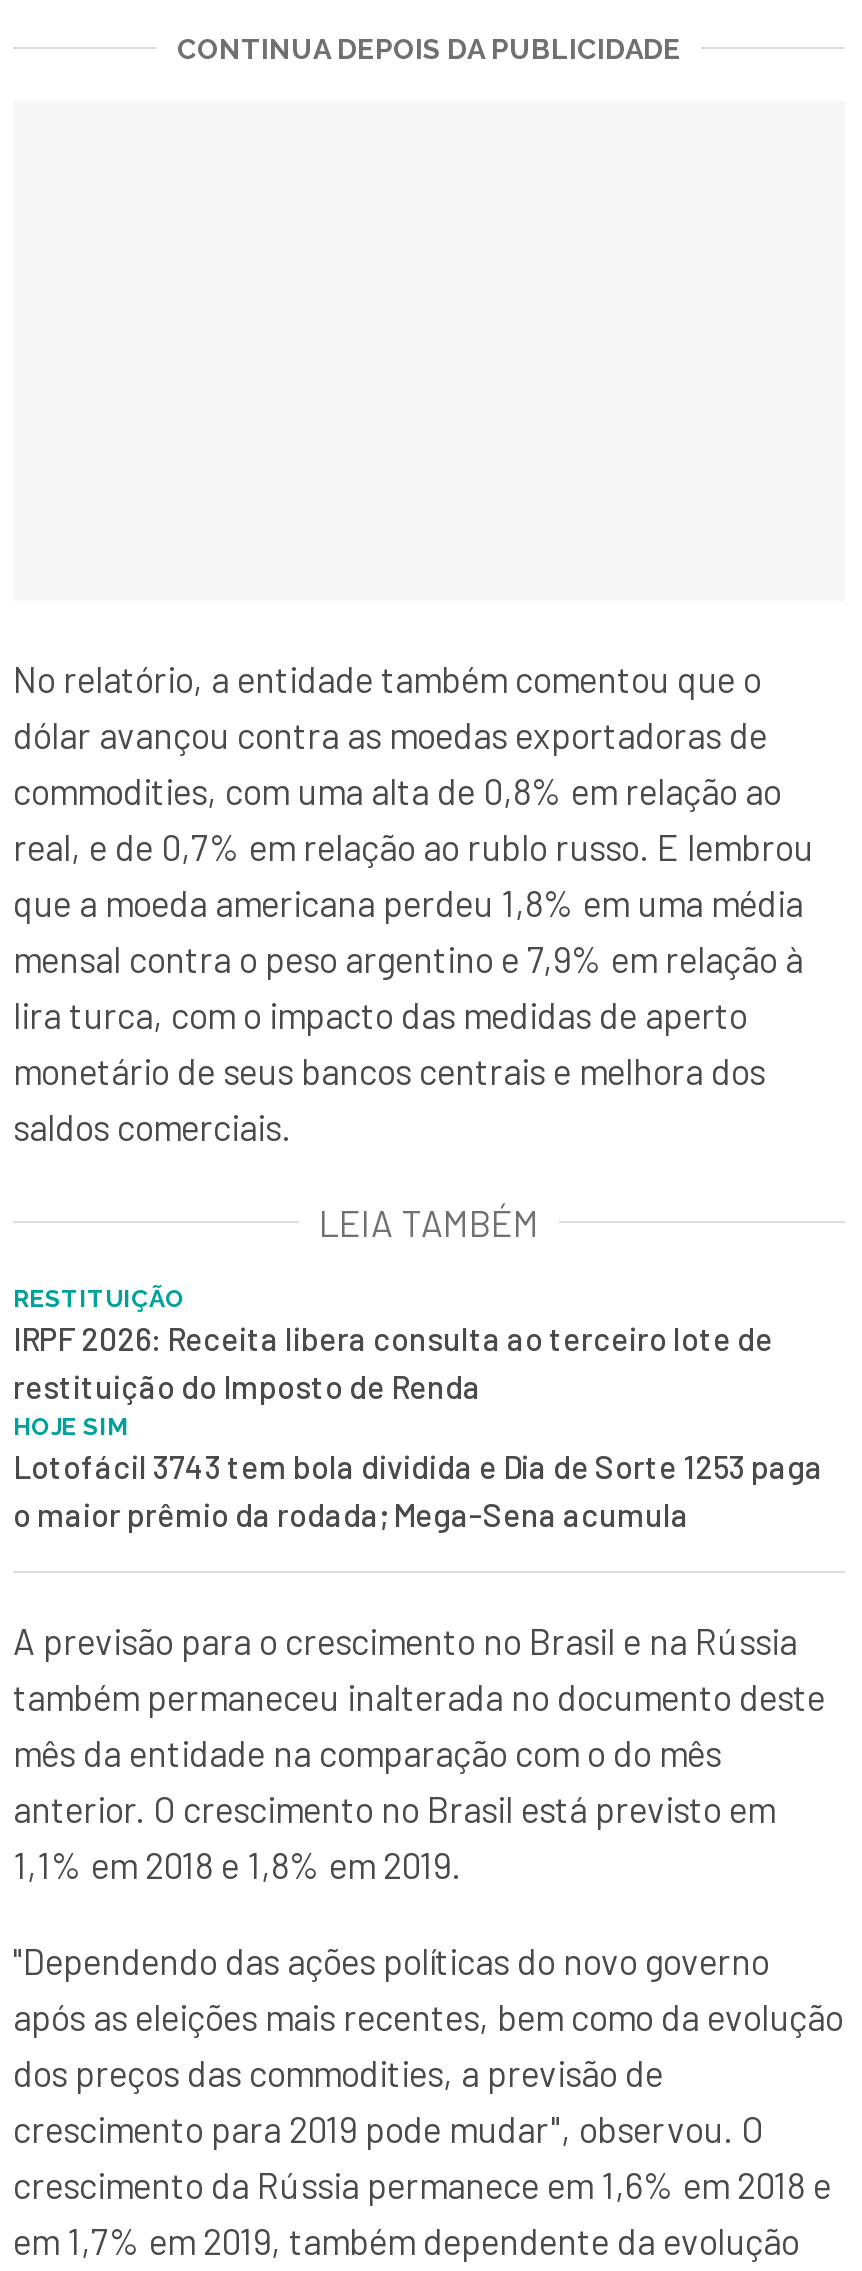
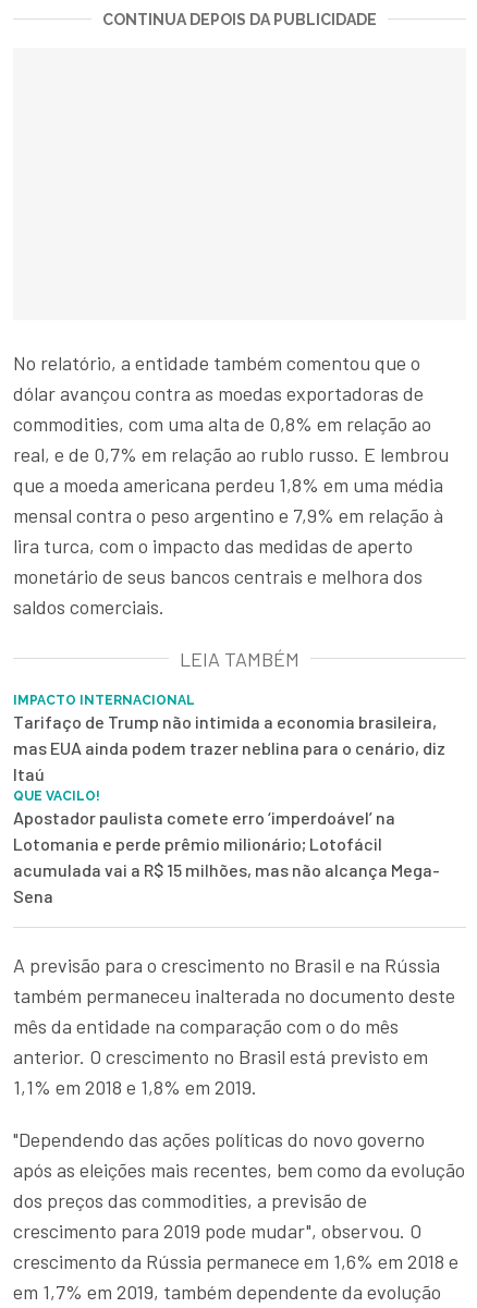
- RESTITUIÇÃO
- IRPF 2026: Receita libera consulta ao terceiro lote de
- restituição do Imposto de Renda
- HOJE SIM
- Lotofácil 3743 tem bola dividida e Dia de Sorte 1253 paga
- o maior prêmio da rodada; Mega-Sena acumula
+ IMPACTO INTERNACIONAL
+ Tarifaço de Trump não intimida a economia brasileira,
+ mas EUA ainda podem trazer neblina para o cenário, diz
+ Itaú
+ QUE VACILO!
+ Apostador paulista comete erro ‘imperdoável’ na
+ Lotomania e perde prêmio milionário; Lotofácil
+ acumulada vai a R$ 15 milhões, mas não alcança Mega-
+ Sena
